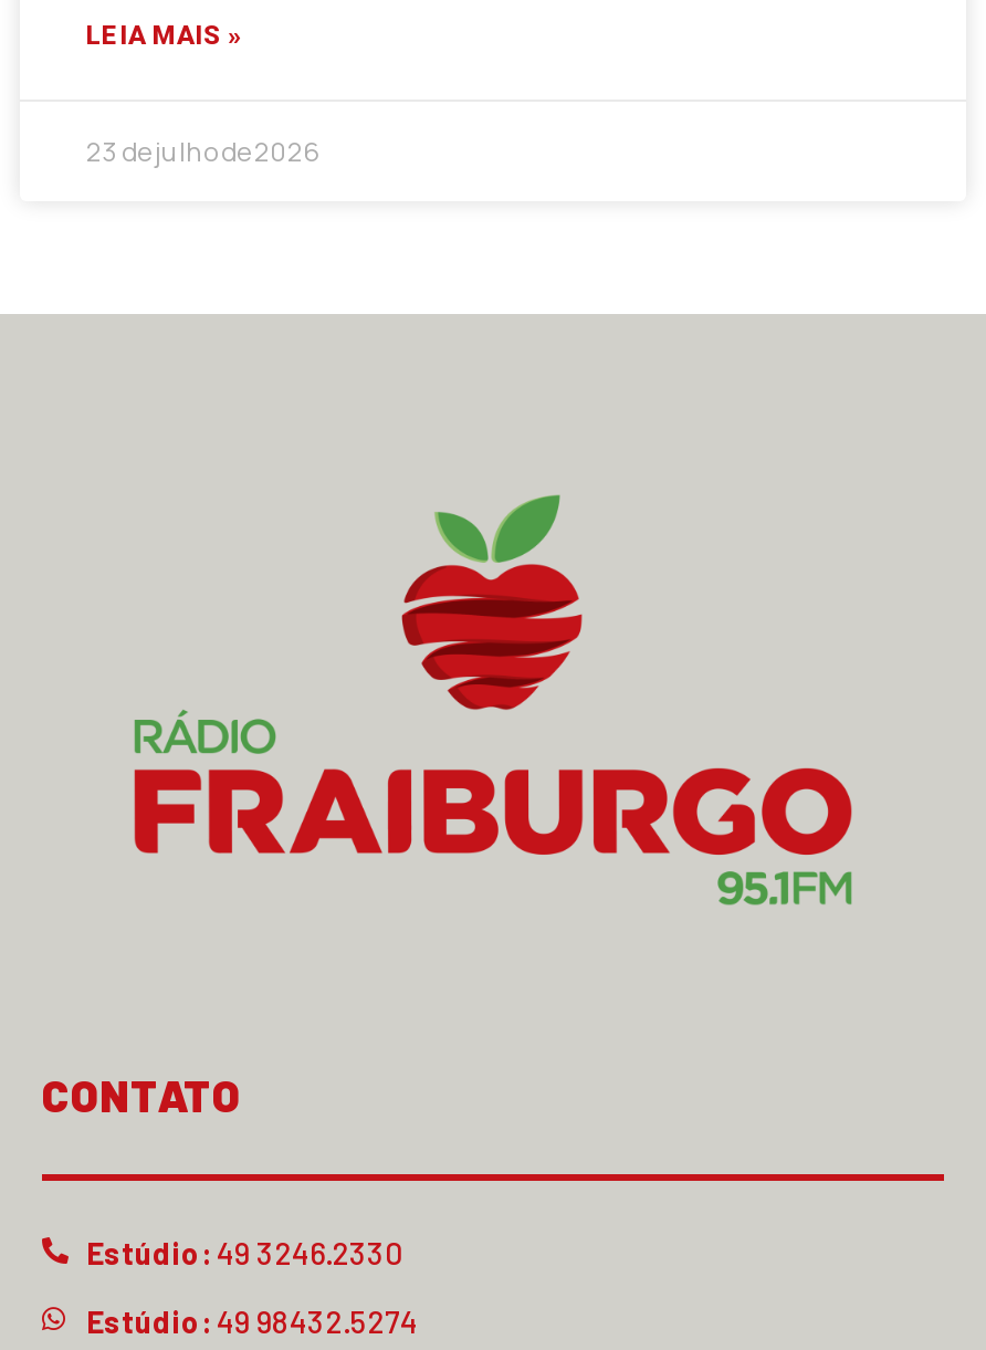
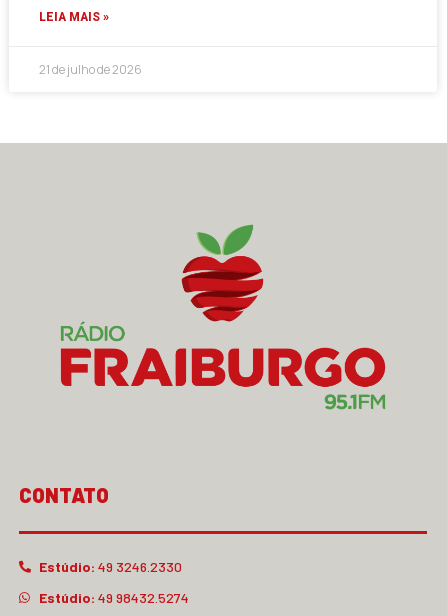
- 23 de julho de 2026
+ 21 de julho de 2026
